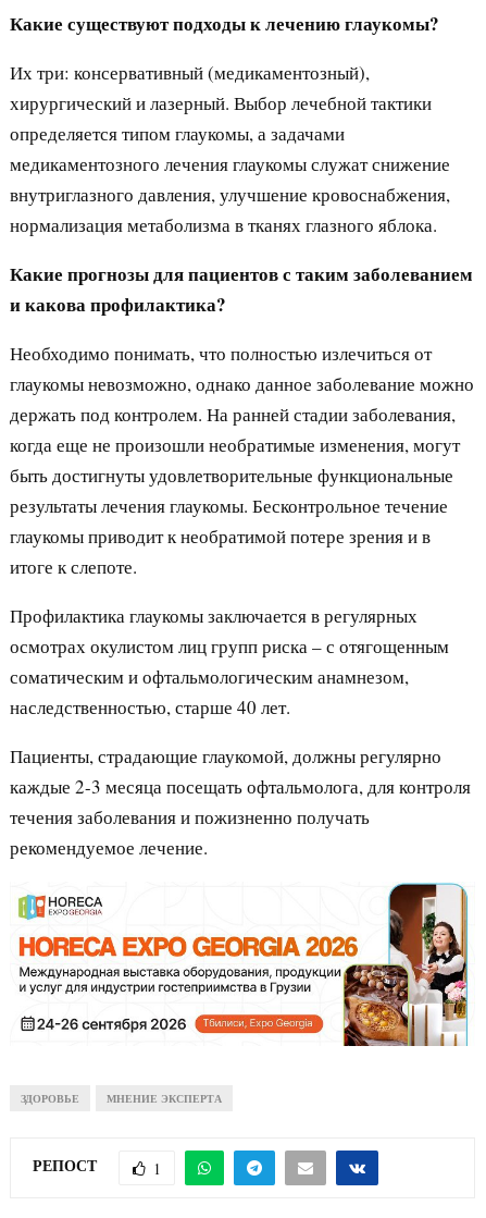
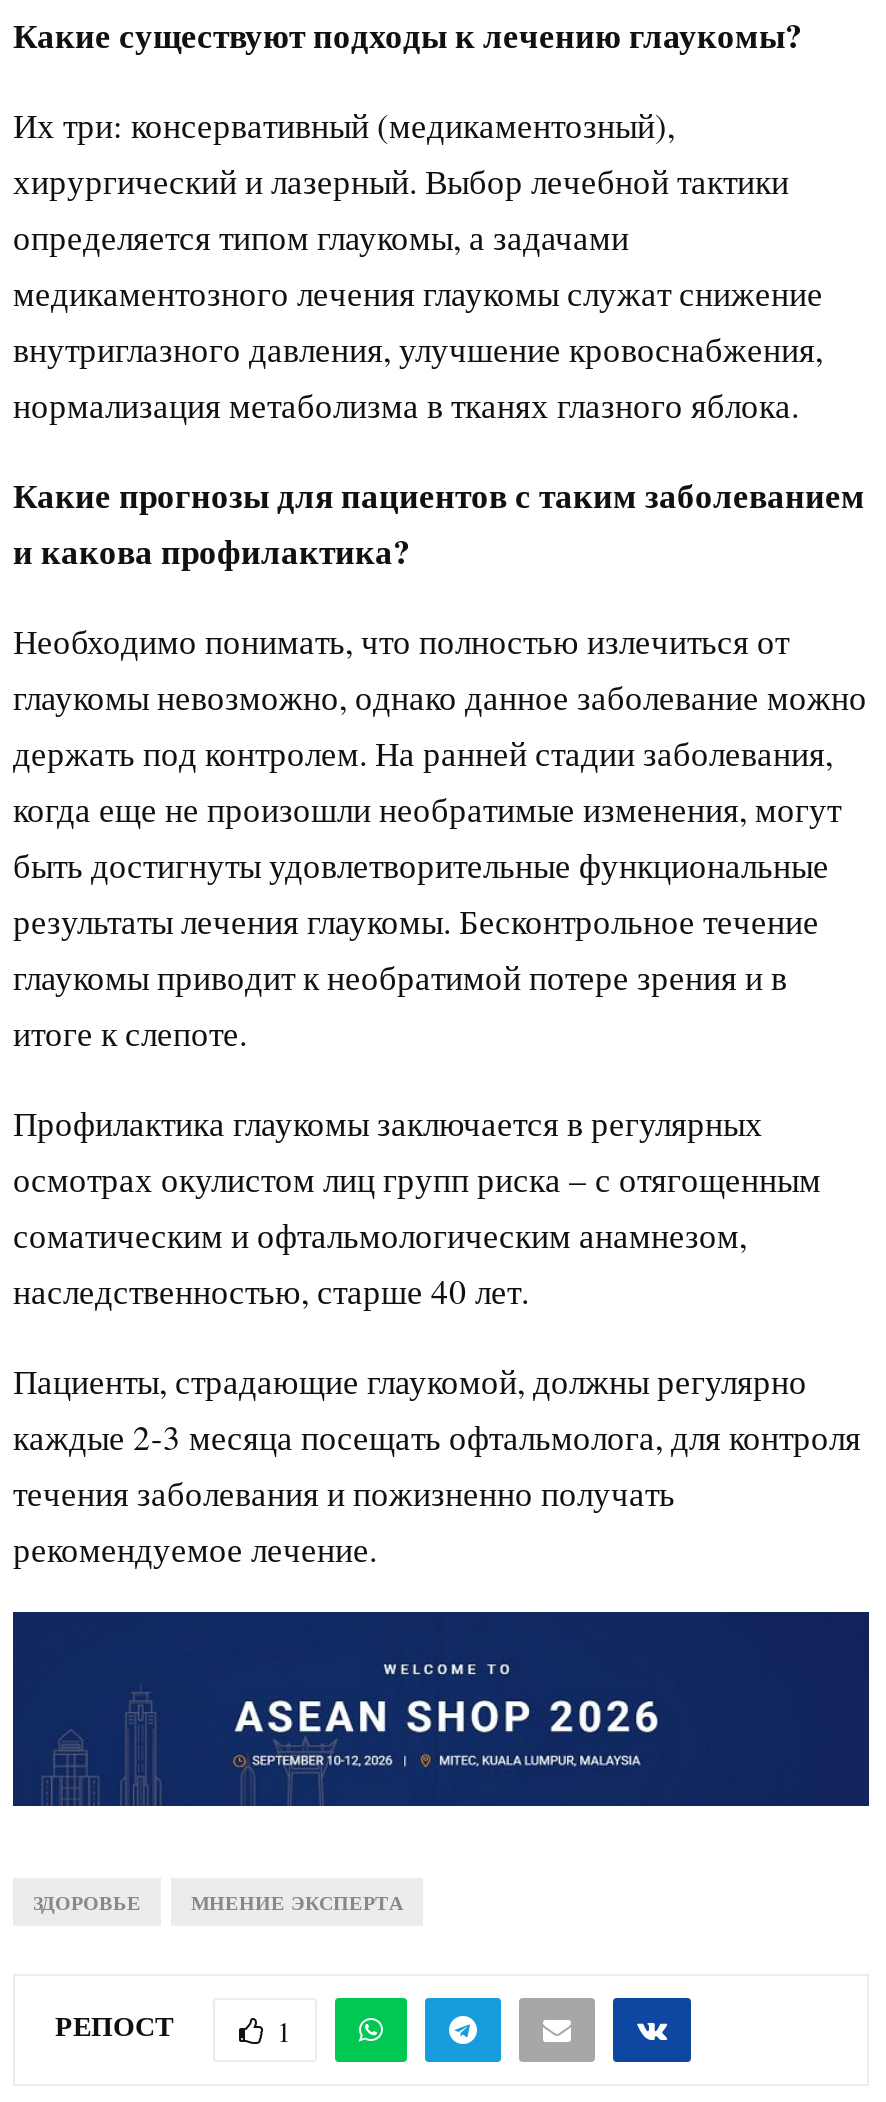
- [image]
+ [image]
